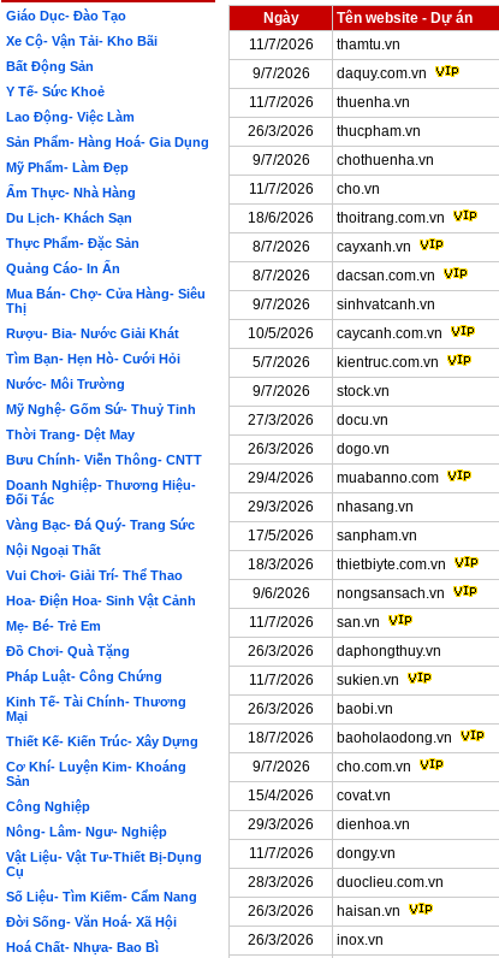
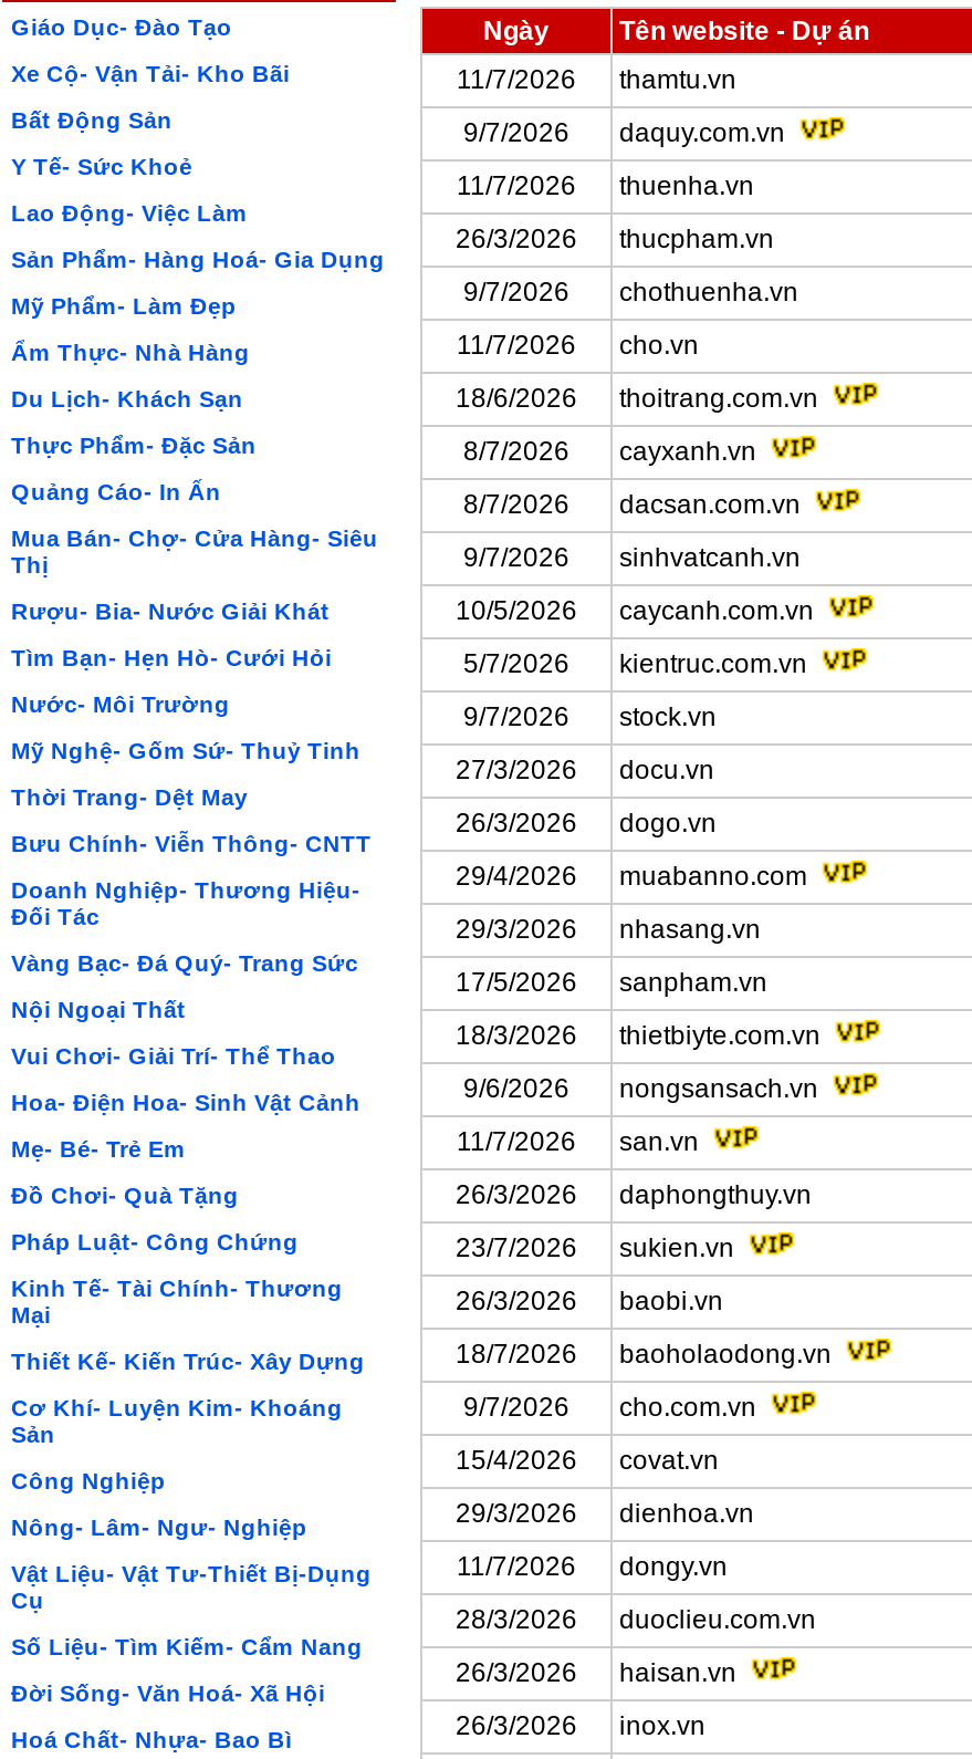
- 11/7/2026 sukien.vn
+ 23/7/2026 sukien.vn
